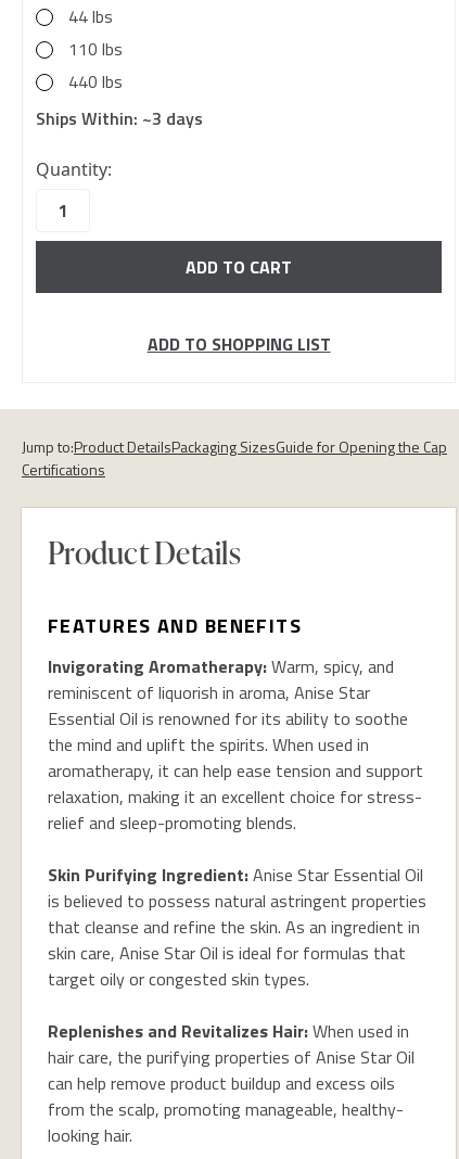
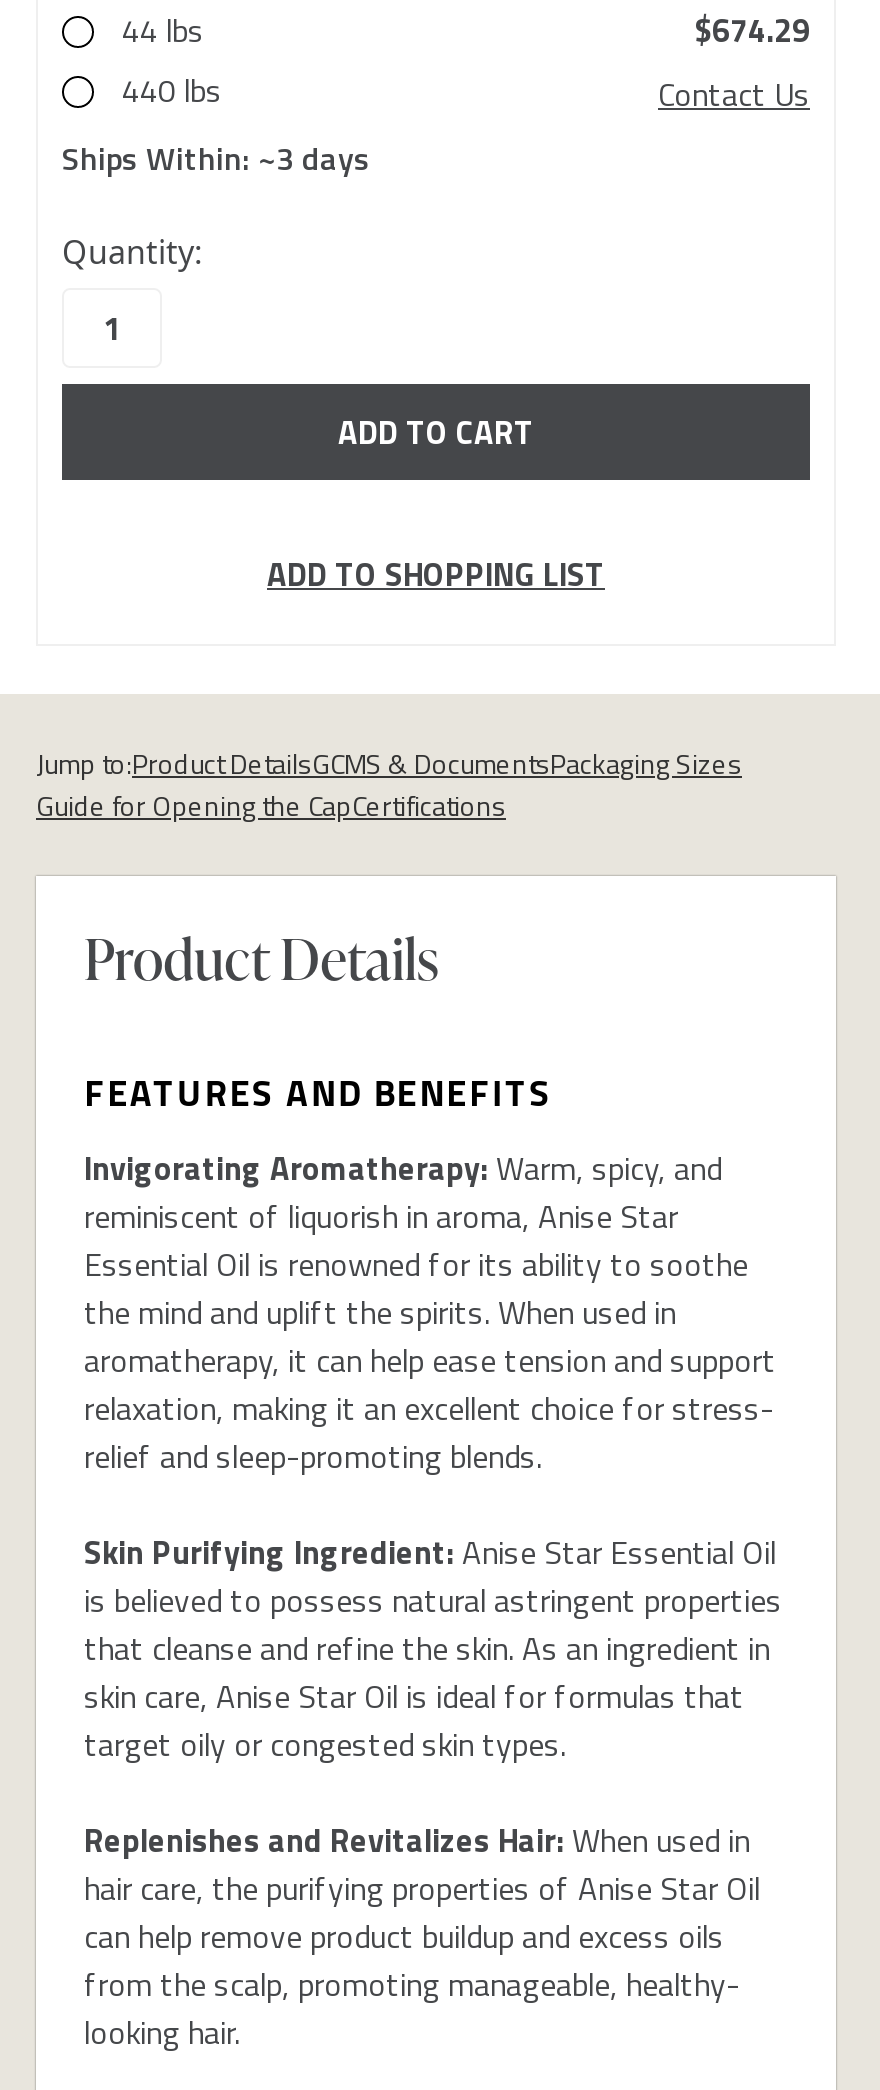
- 110 lbs
+ $674.29

+ Contact Us

- Jump to:Product DetailsPackaging SizesGuide for Opening the Cap
- Certifications
+ Jump to:Product DetailsGCMS & DocumentsPackaging Sizes
+ Guide for Opening the CapCertifications
